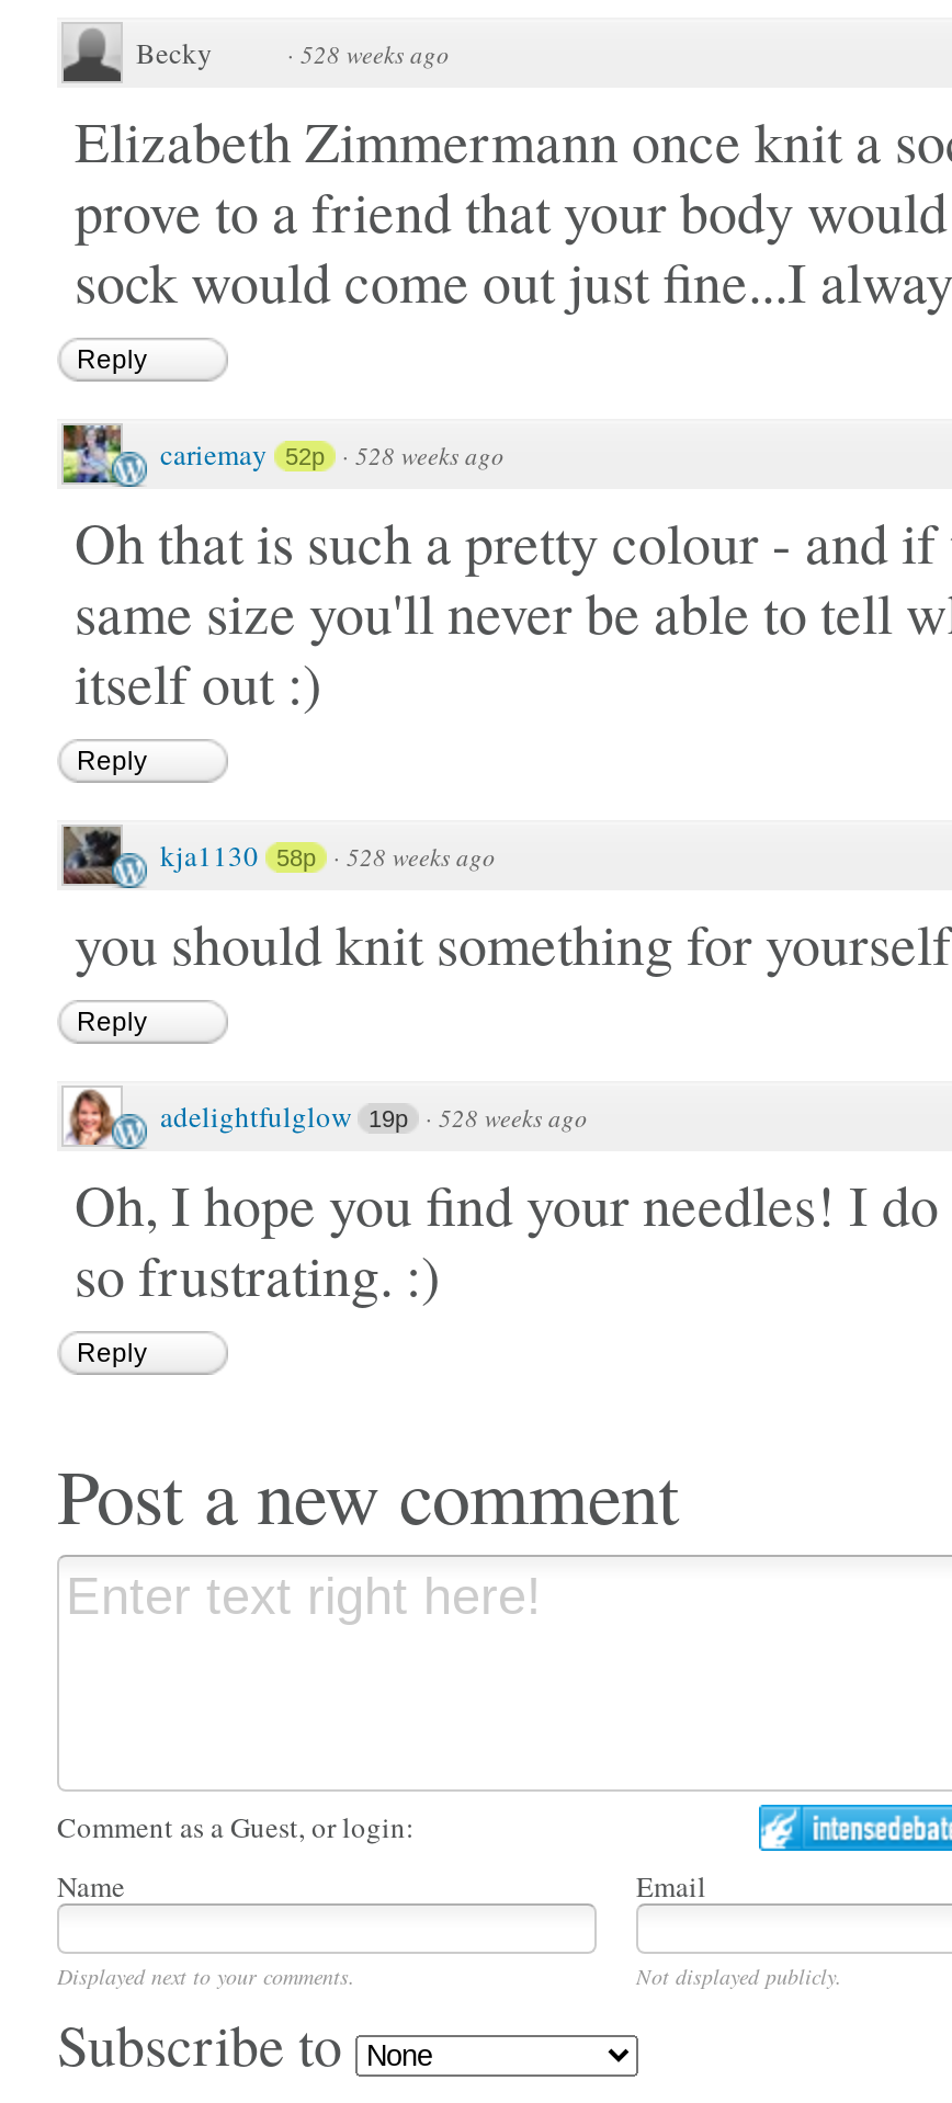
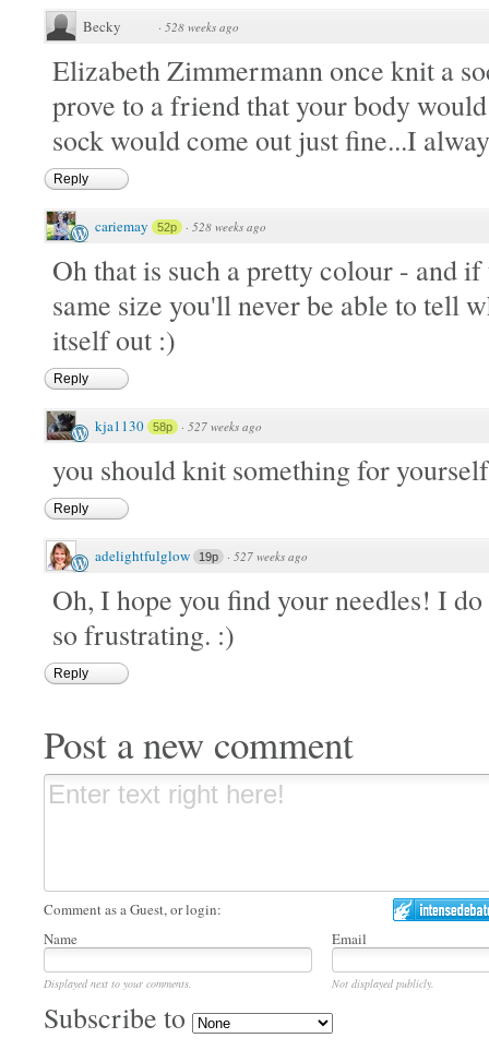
- kja1130 58p · 528 weeks ago
+ kja1130 58p · 527 weeks ago

- adelightfulglow 19p · 528 weeks ago
+ adelightfulglow 19p · 527 weeks ago
